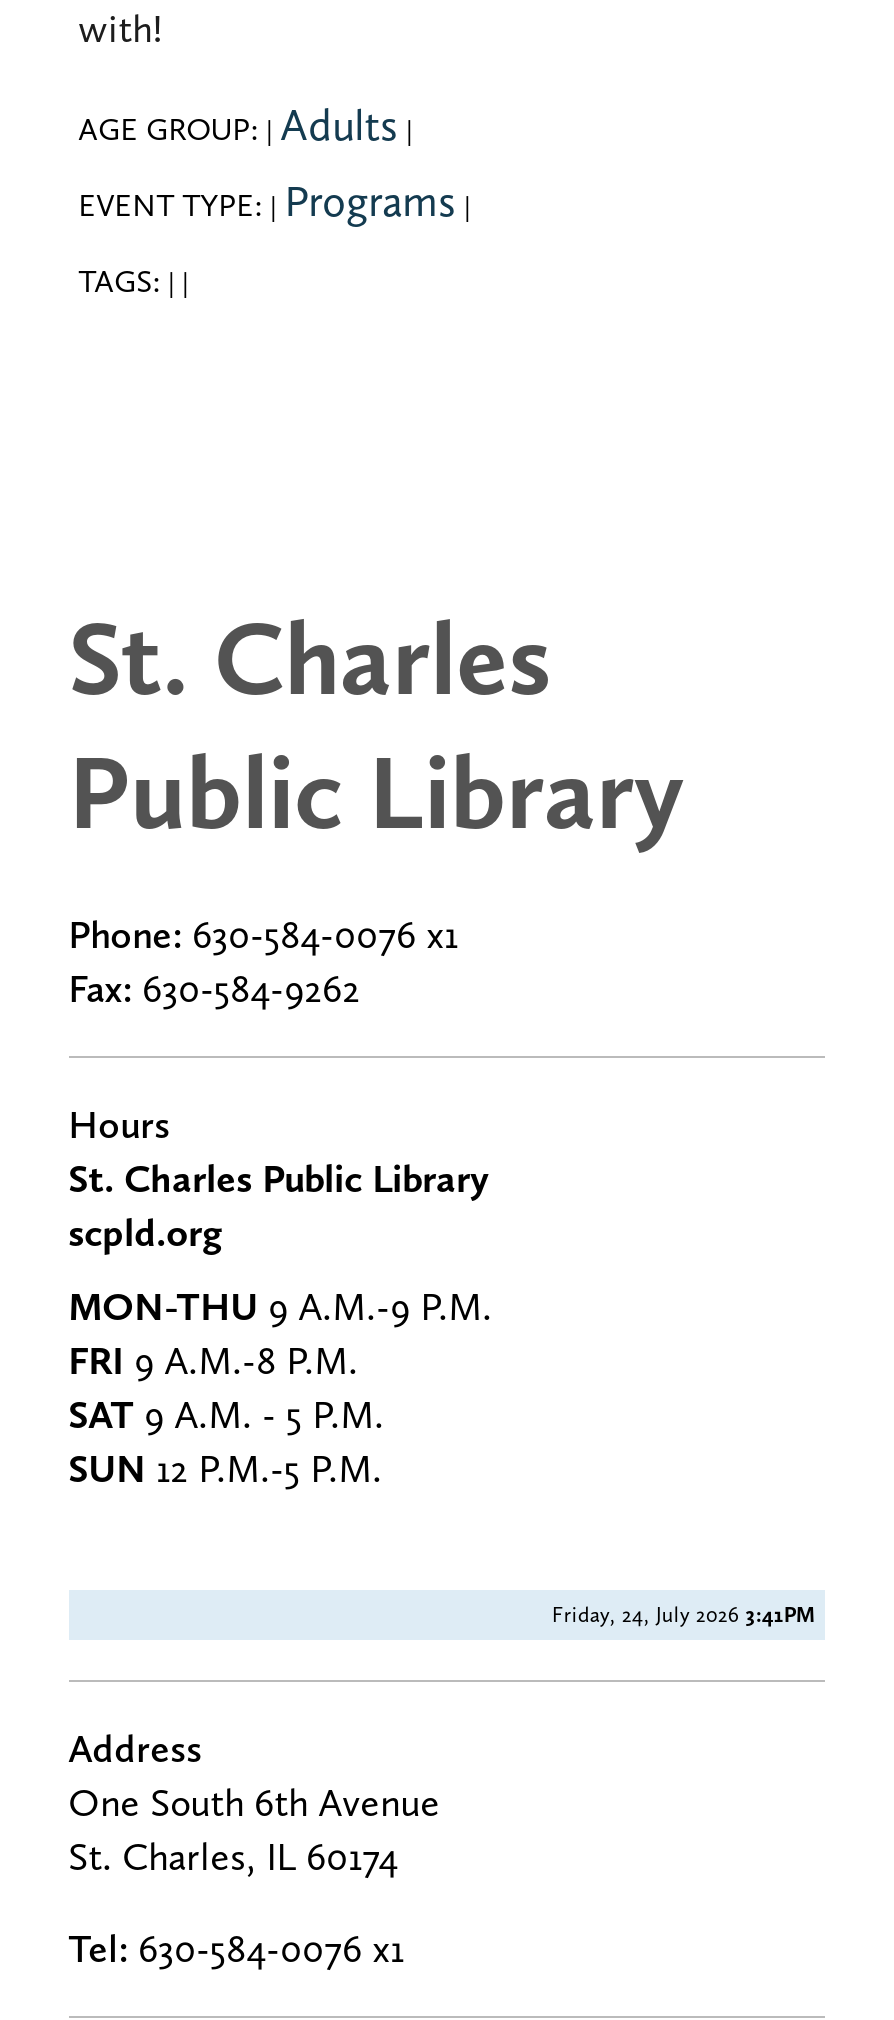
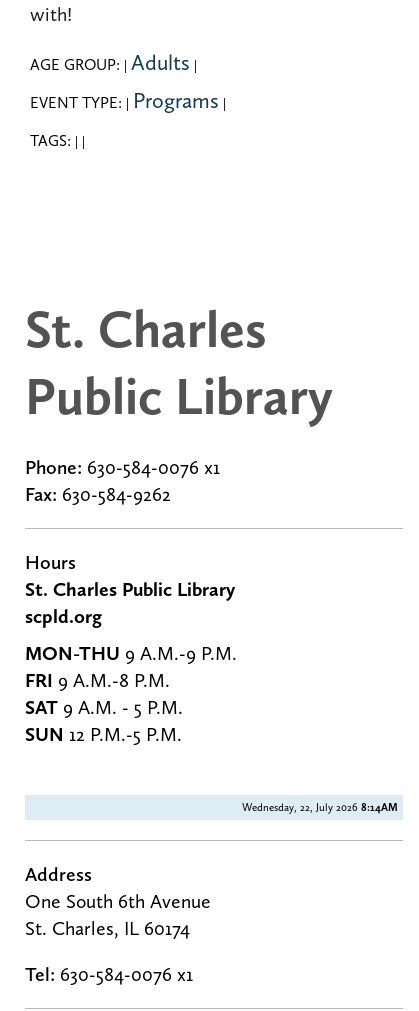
- Friday, 24, July 2026 3:41PM
+ Wednesday, 22, July 2026 8:14AM
